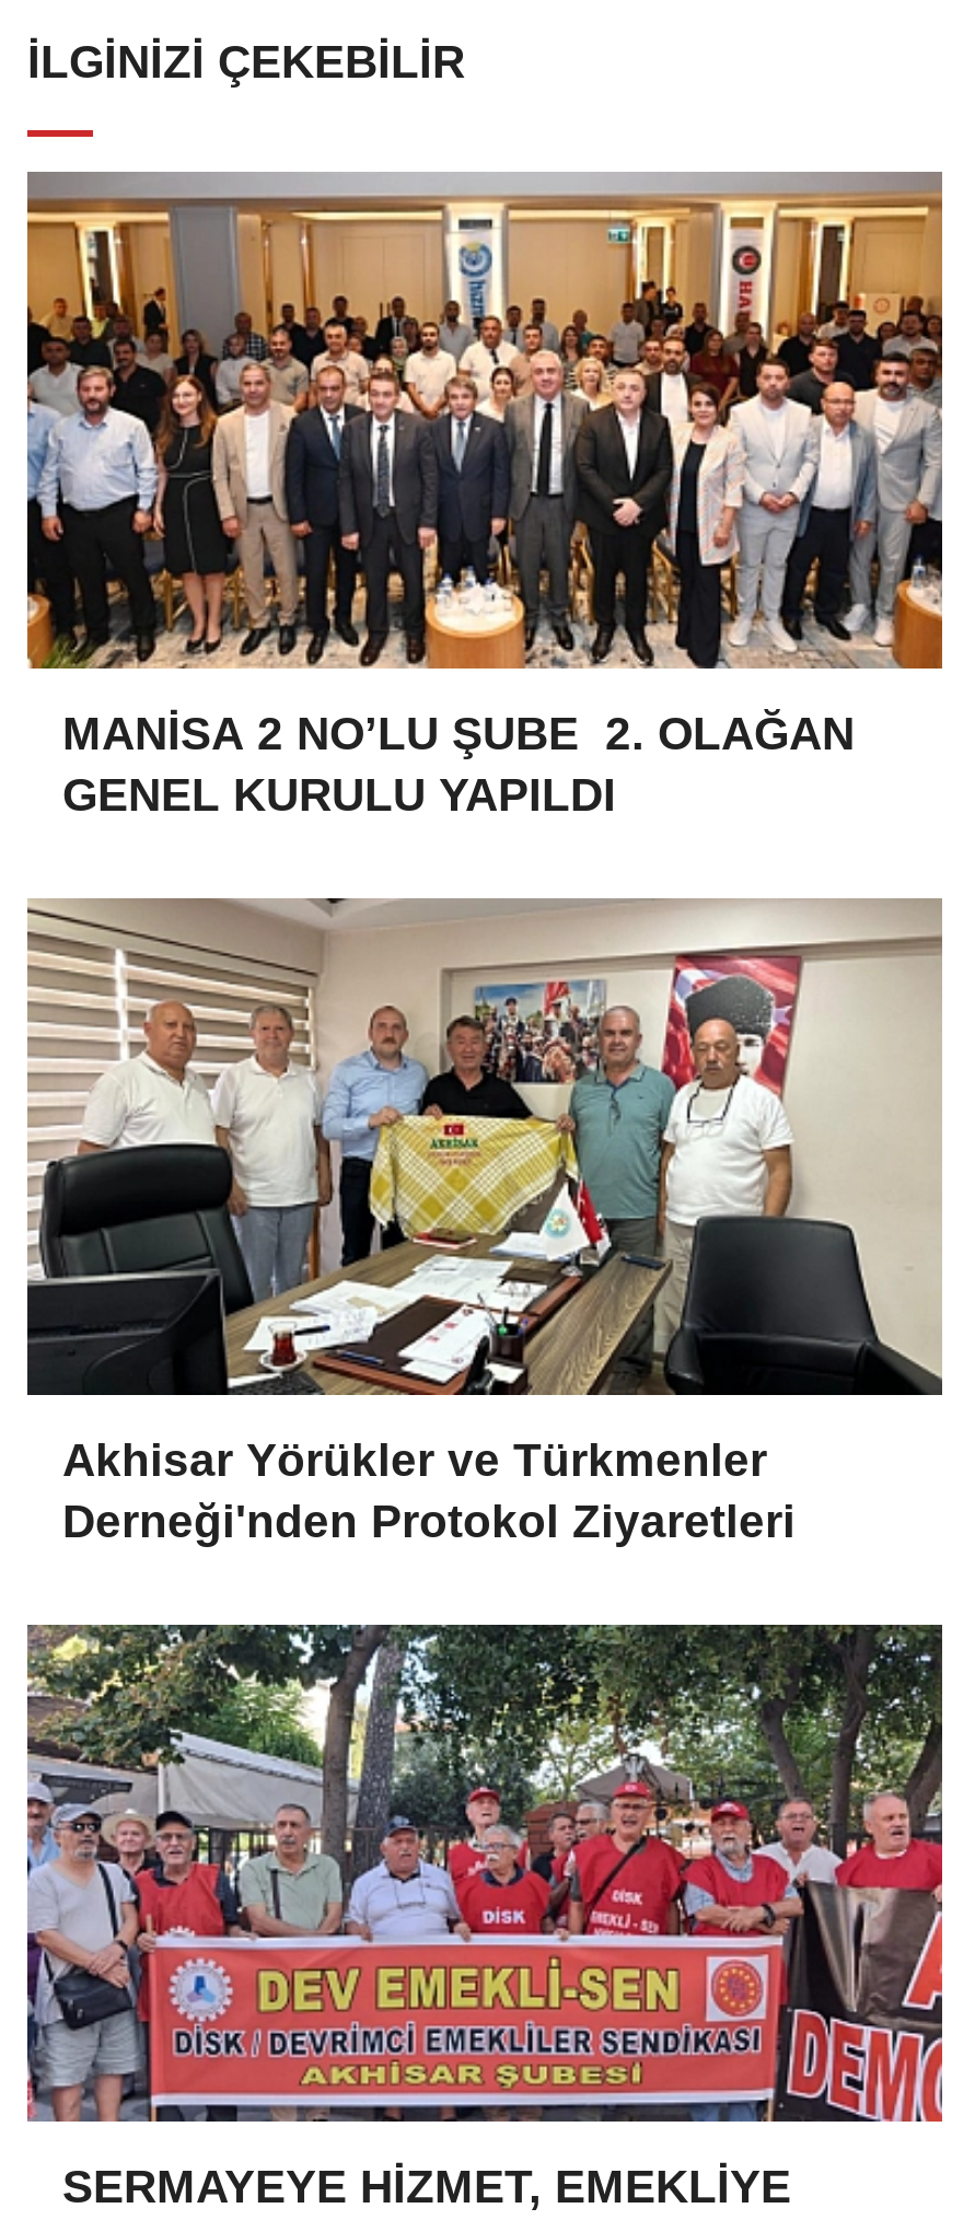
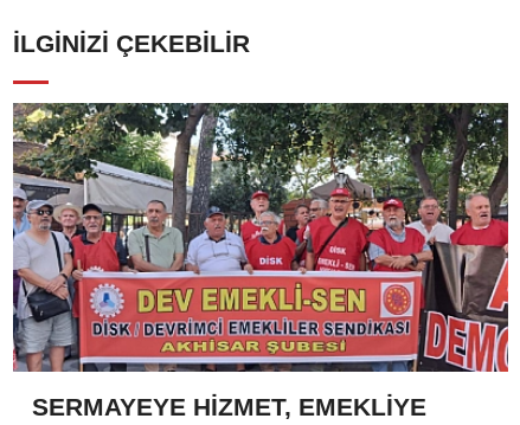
- [image]
- MANİSA 2 NO’LU ŞUBE 2. OLAĞAN
- GENEL KURULU YAPILDI

- [image]
- Akhisar Yörükler ve Türkmenler
- Derneği'nden Protokol Ziyaretleri
